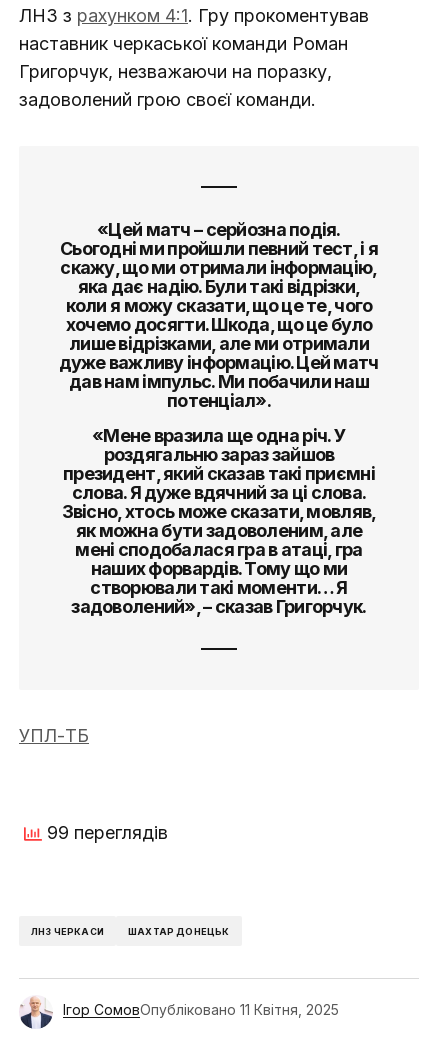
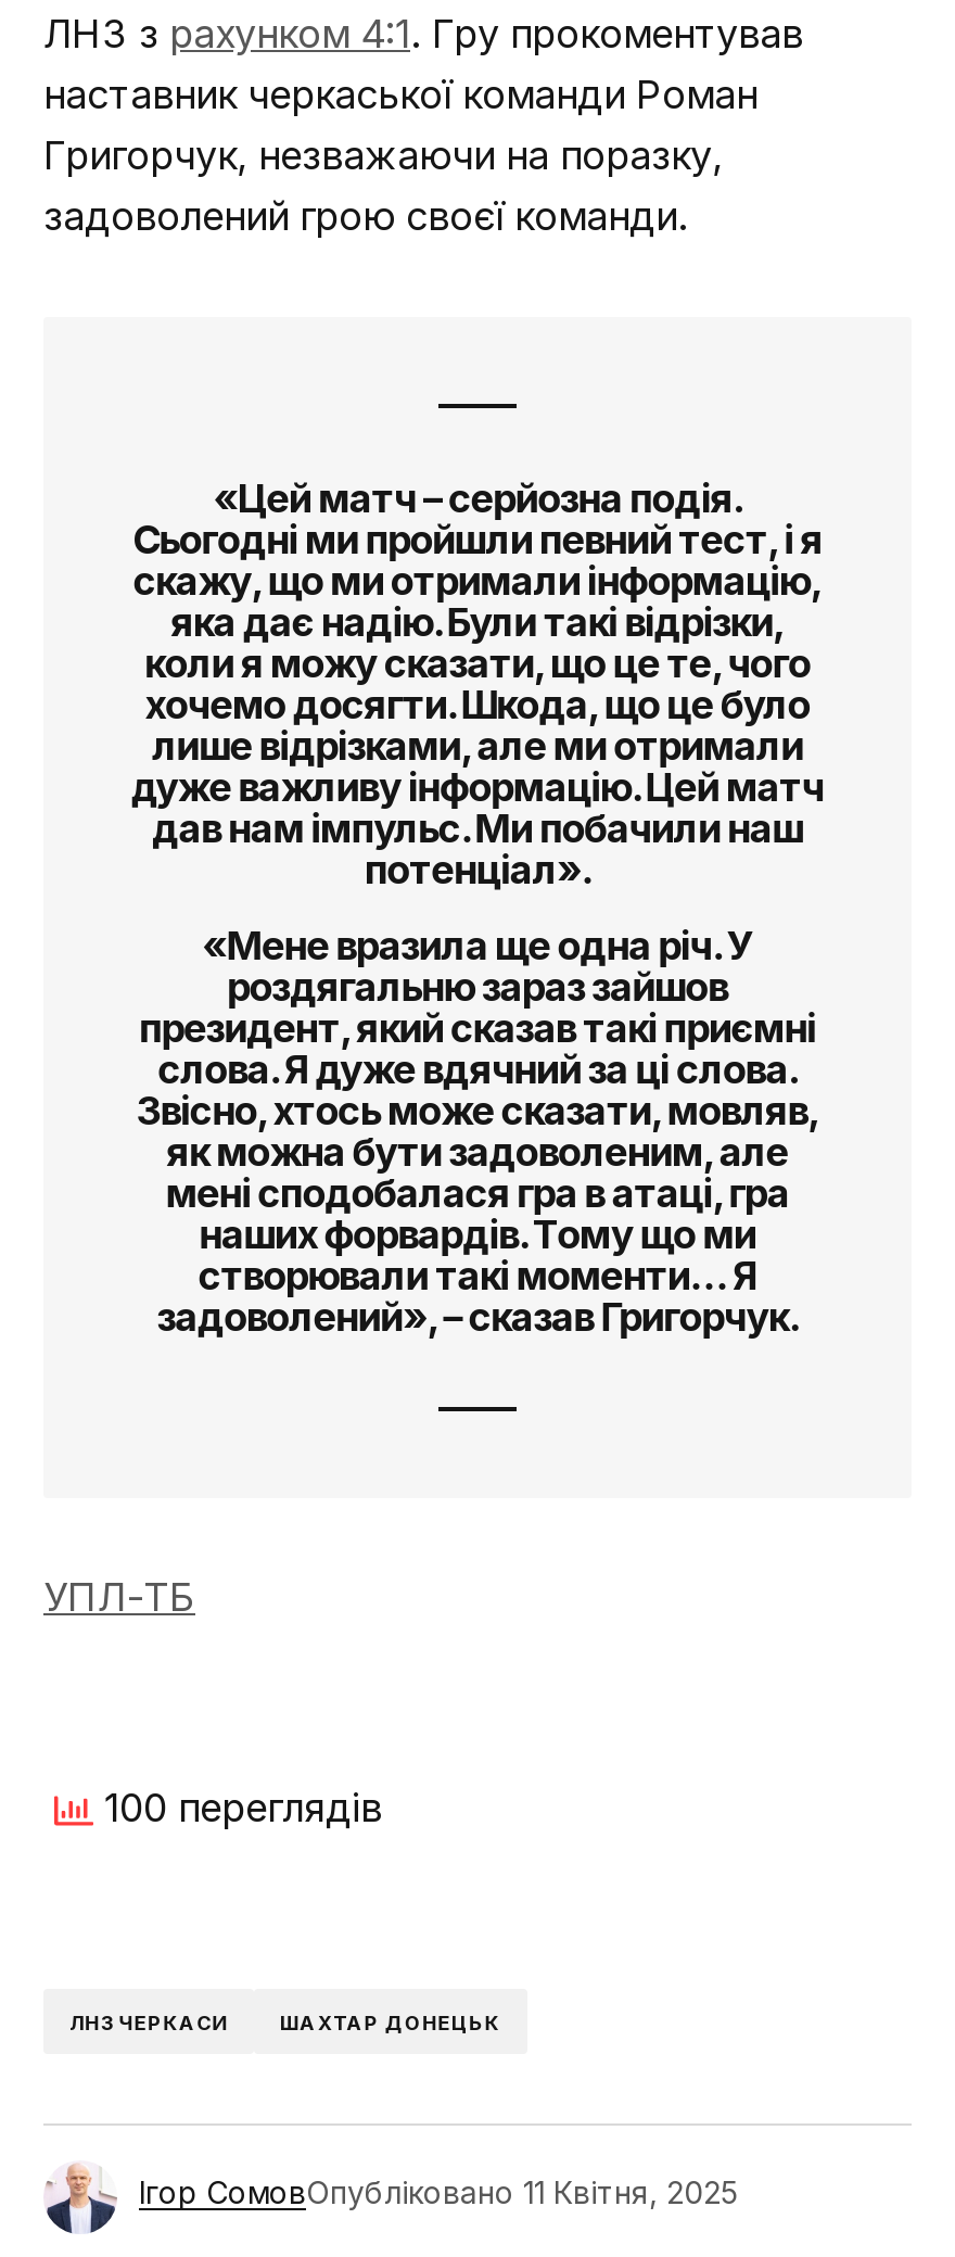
- 99 переглядів
+ 100 переглядів
